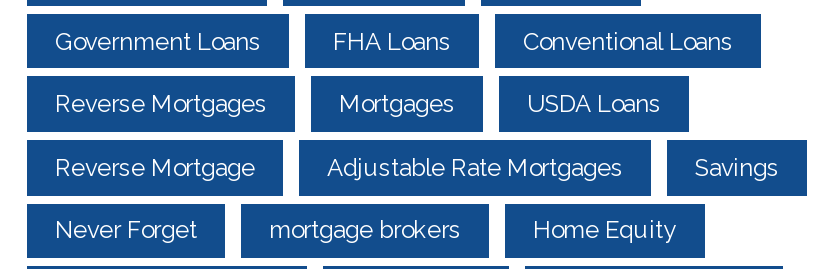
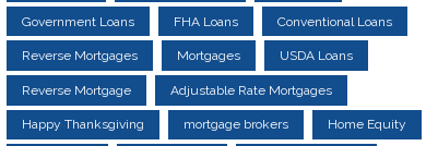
- Savings
- Never Forget
+ Happy Thanksgiving
